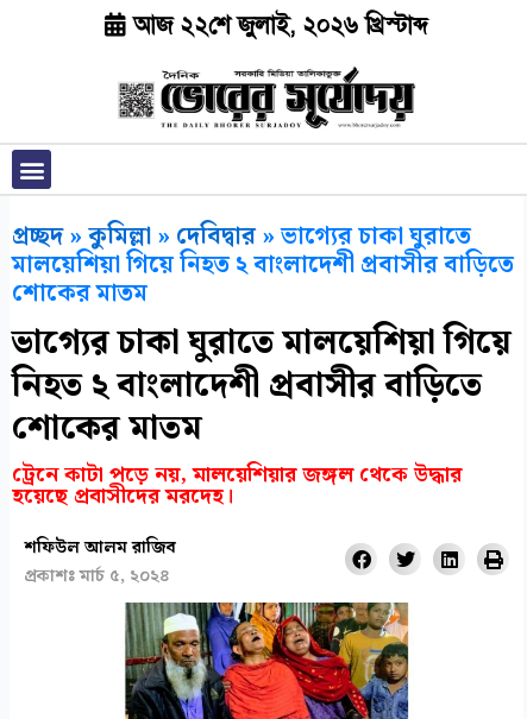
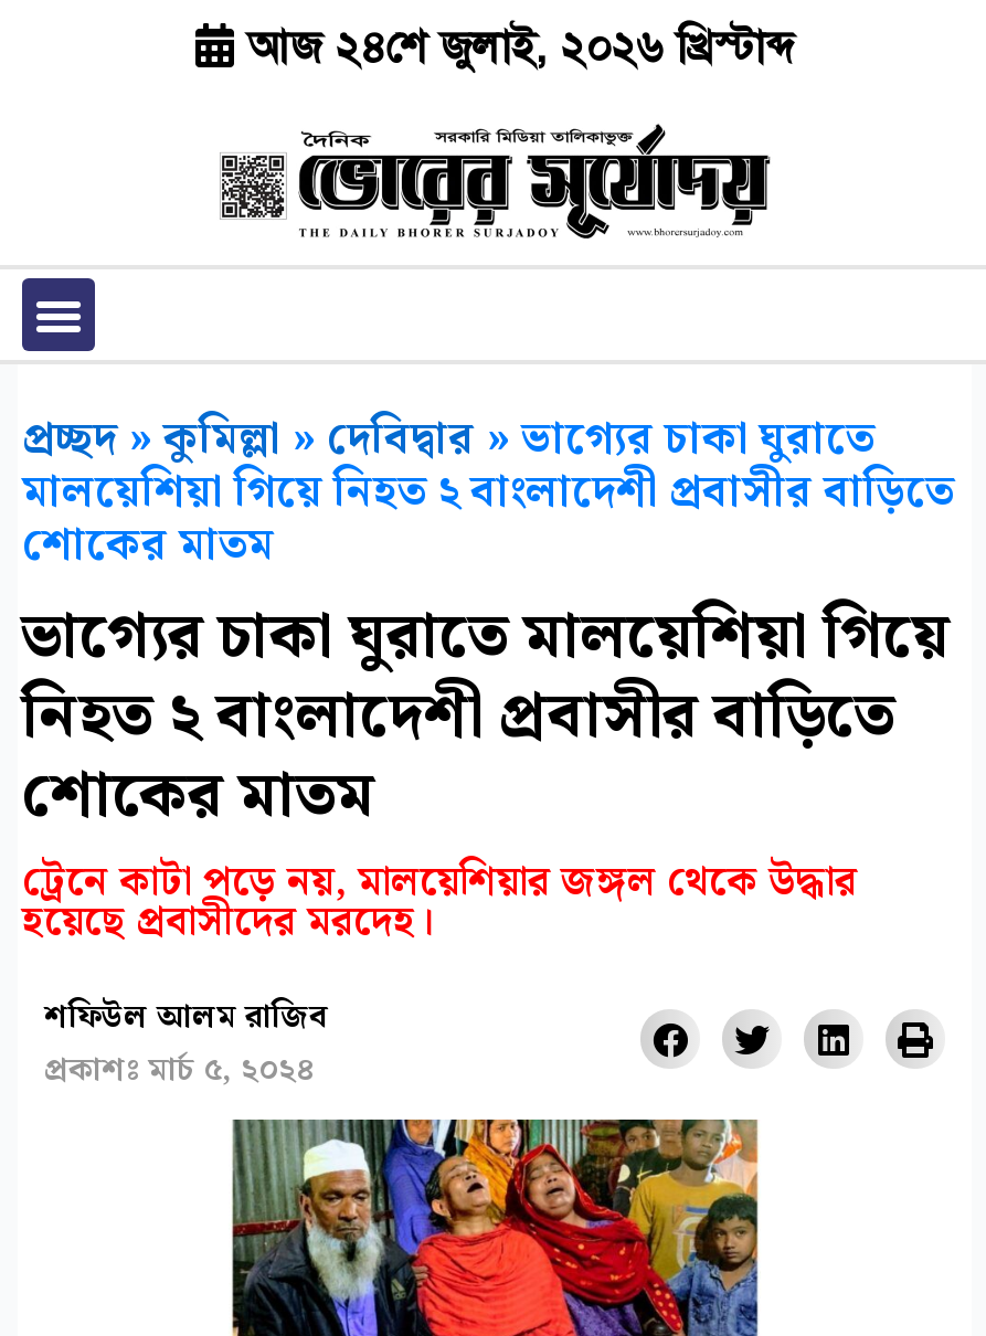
- আজ ২২শে জুলাই, ২০২৬ খ্রিস্টাব্দ
+ আজ ২৪শে জুলাই, ২০২৬ খ্রিস্টাব্দ
